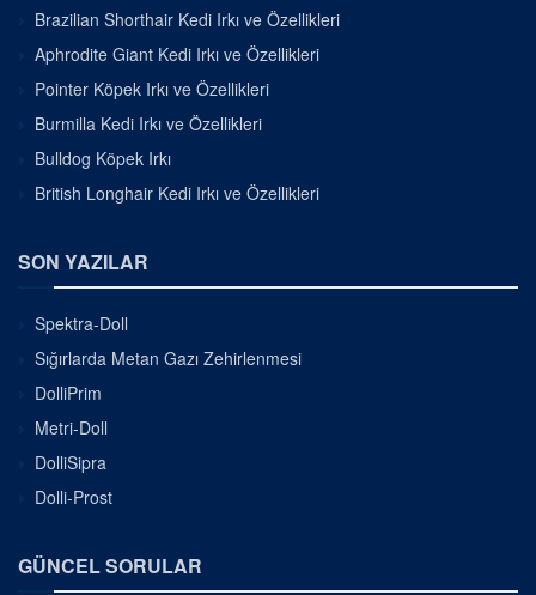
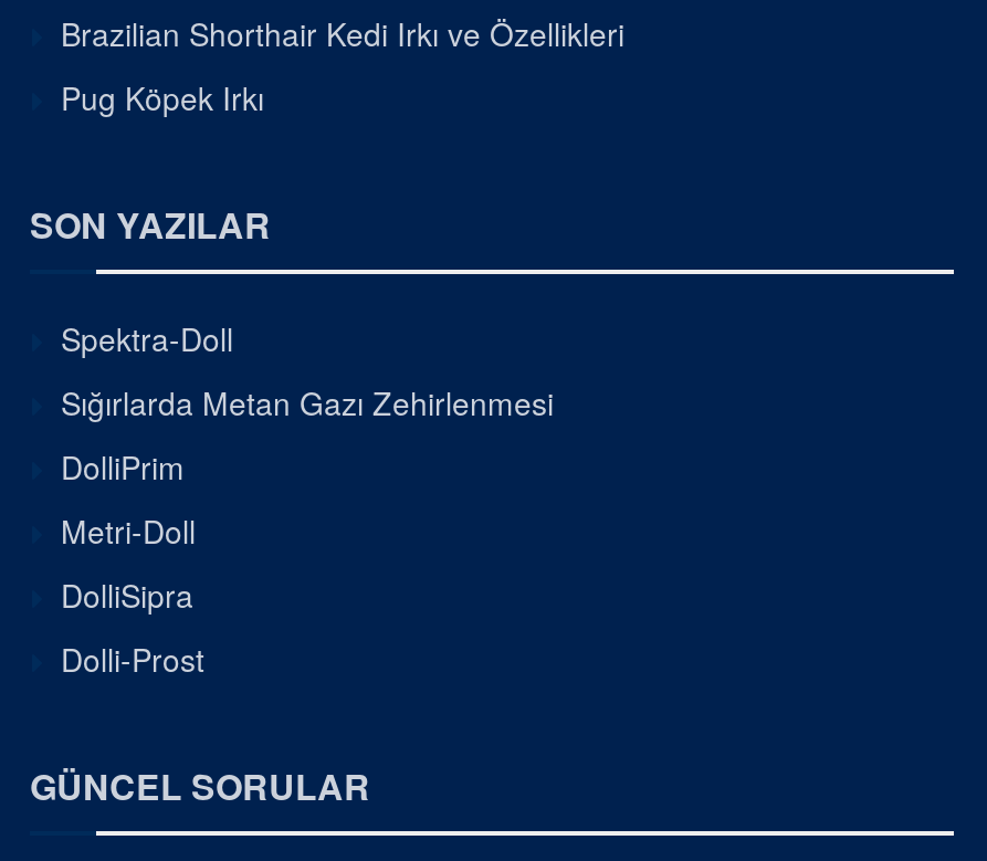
- Aphrodite Giant Kedi Irkı ve Özellikleri
- Pointer Köpek Irkı ve Özellikleri
- Burmilla Kedi Irkı ve Özellikleri
- Bulldog Köpek Irkı
- British Longhair Kedi Irkı ve Özellikleri
+ Pug Köpek Irkı
